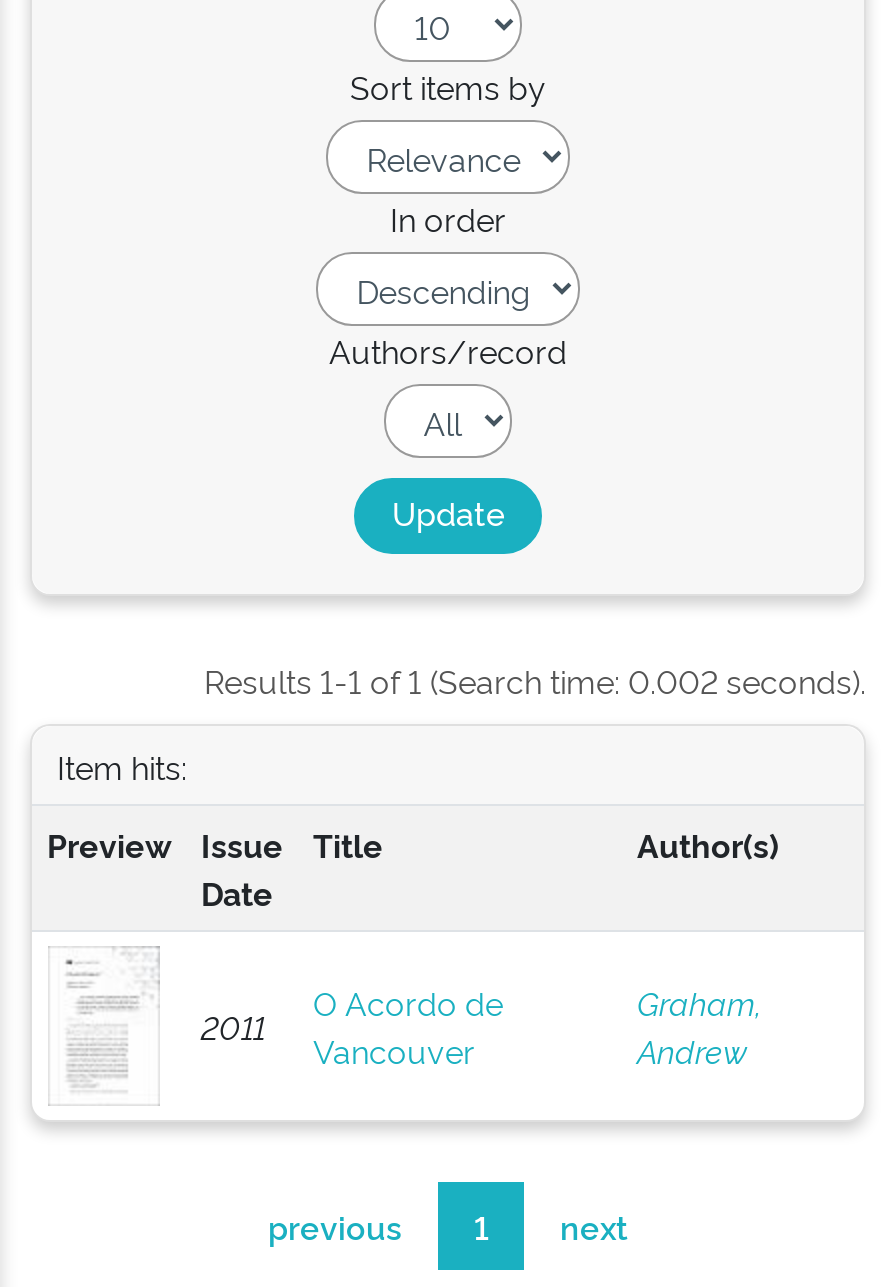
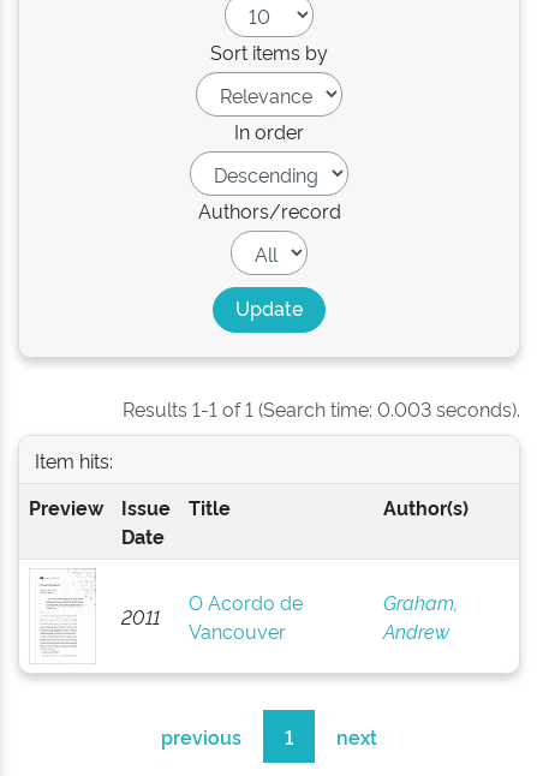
- Results 1-1 of 1 (Search time: 0.002 seconds).
+ Results 1-1 of 1 (Search time: 0.003 seconds).
